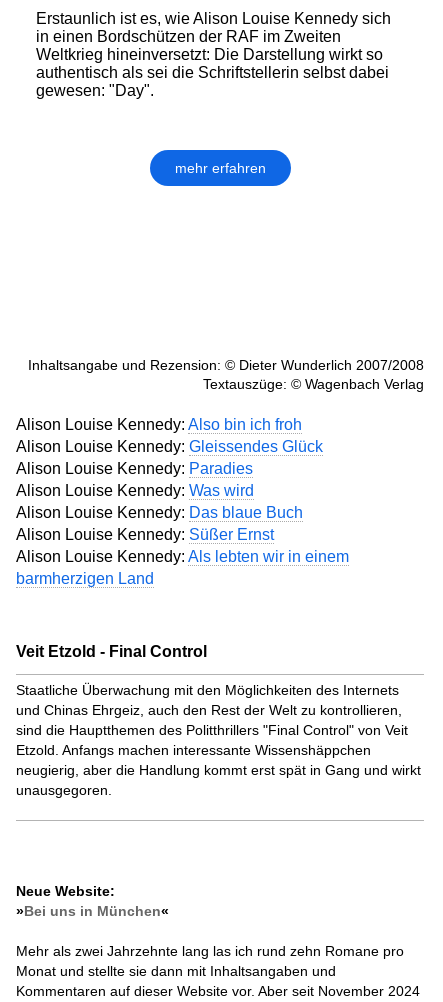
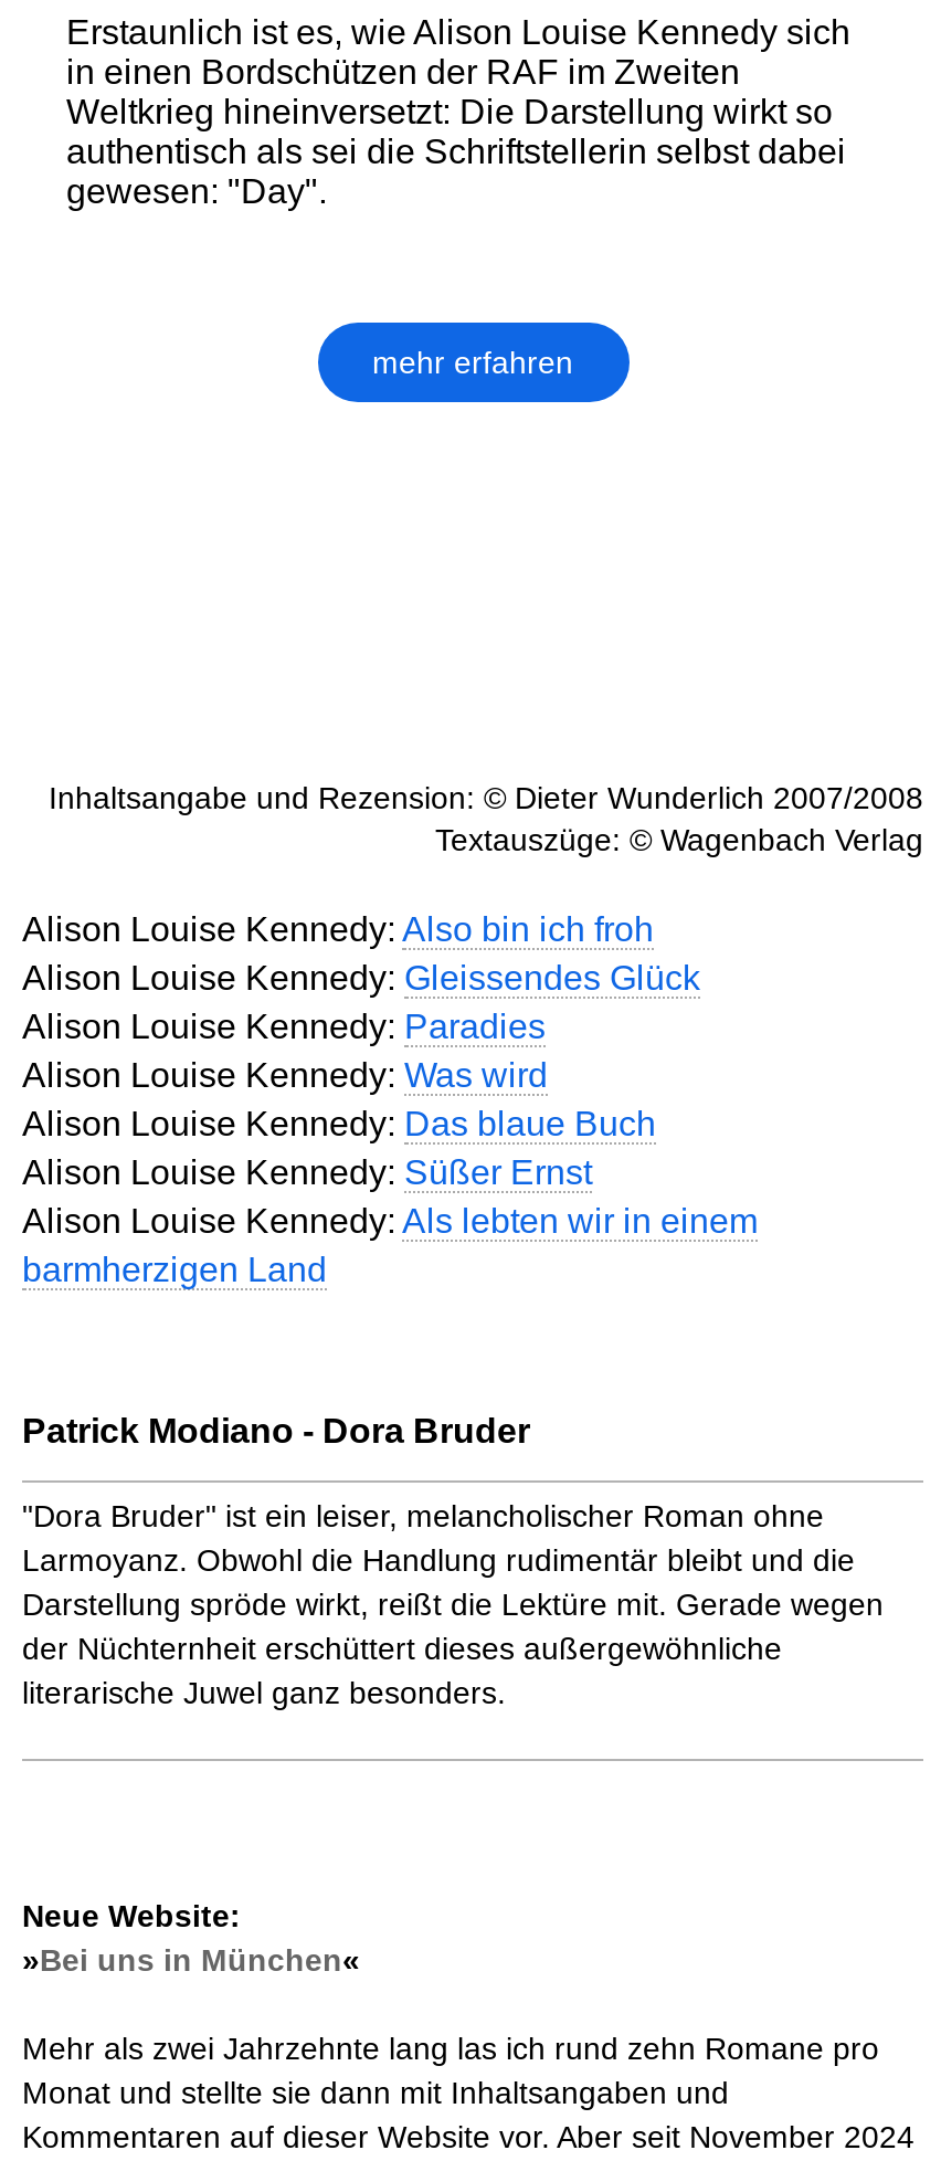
- Veit Etzold - Final Control
+ Patrick Modiano - Dora Bruder

- Staatliche Überwachung mit den Möglichkeiten des Internets
- und Chinas Ehrgeiz, auch den Rest der Welt zu kontrollieren,
- sind die Hauptthemen des Politthrillers "Final Control" von Veit
- Etzold. Anfangs machen interessante Wissenshäppchen
- neugierig, aber die Handlung kommt erst spät in Gang und wirkt
- unausgegoren.
+ "Dora Bruder" ist ein leiser, melancholischer Roman ohne
+ Larmoyanz. Obwohl die Handlung rudimentär bleibt und die
+ Darstellung spröde wirkt, reißt die Lektüre mit. Gerade wegen
+ der Nüchternheit erschüttert dieses außergewöhnliche
+ literarische Juwel ganz besonders.
